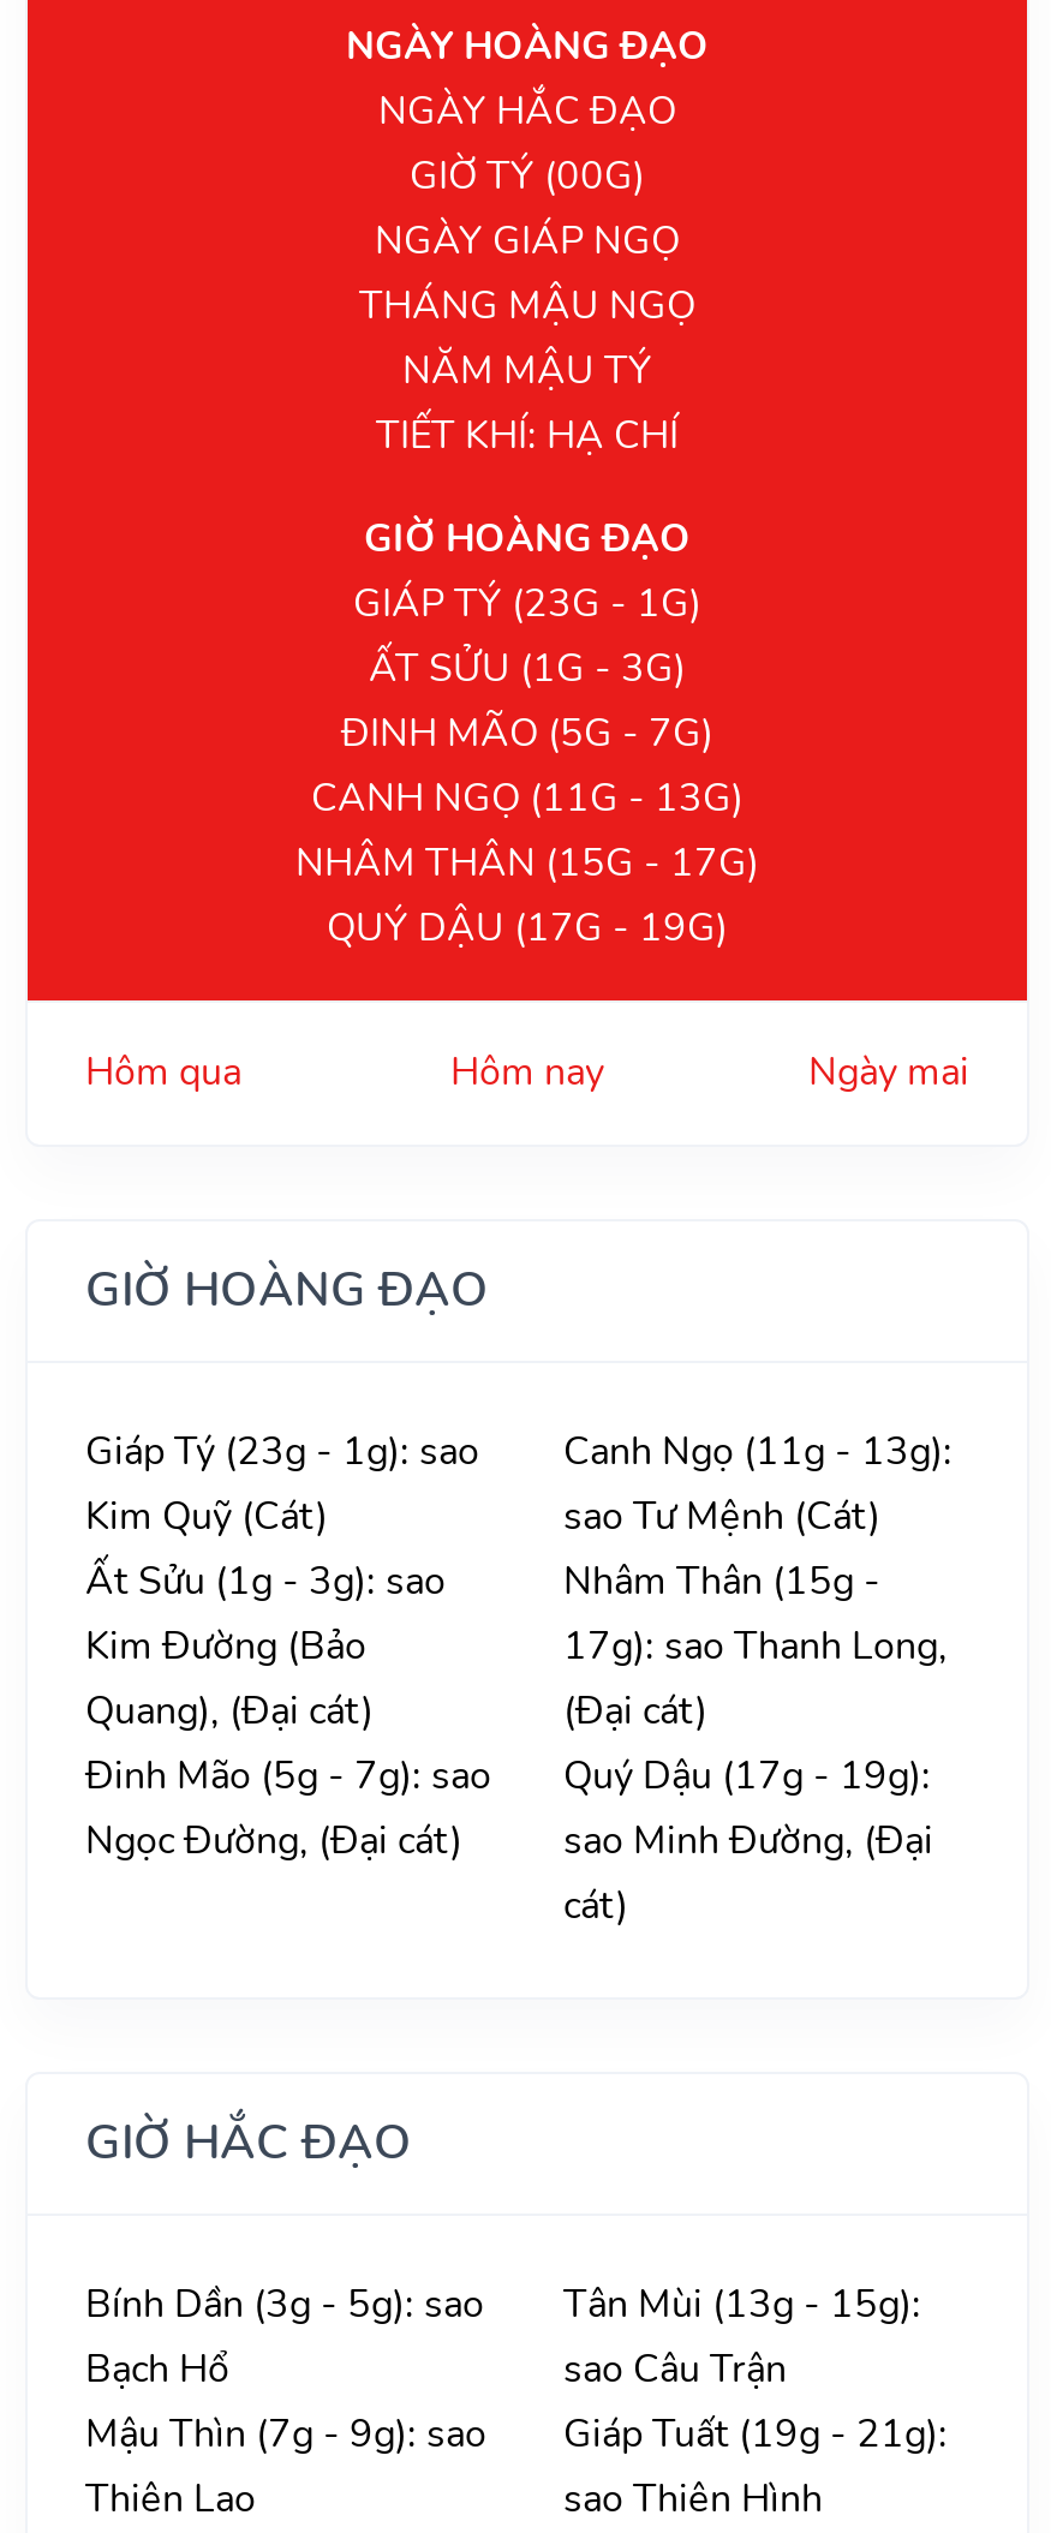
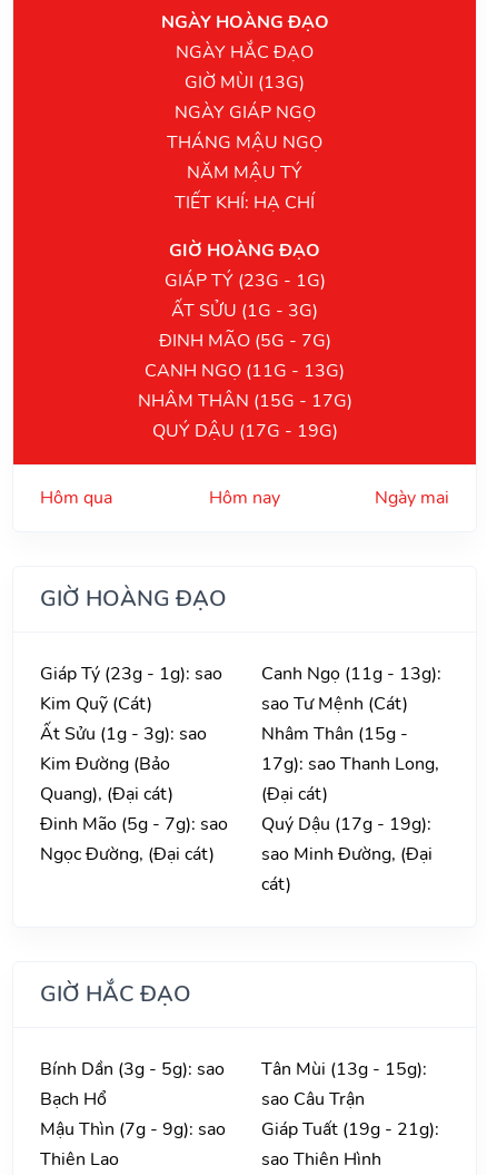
- GIỜ TÝ (00G)
+ GIỜ MÙI (13G)
